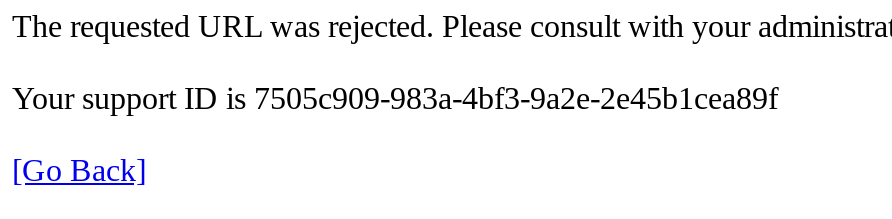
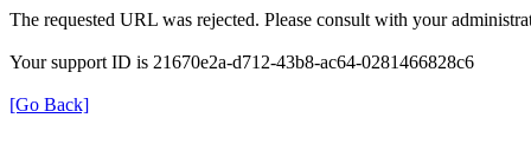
- Your support ID is 7505c909-983a-4bf3-9a2e-2e45b1cea89f
+ Your support ID is 21670e2a-d712-43b8-ac64-0281466828c6
